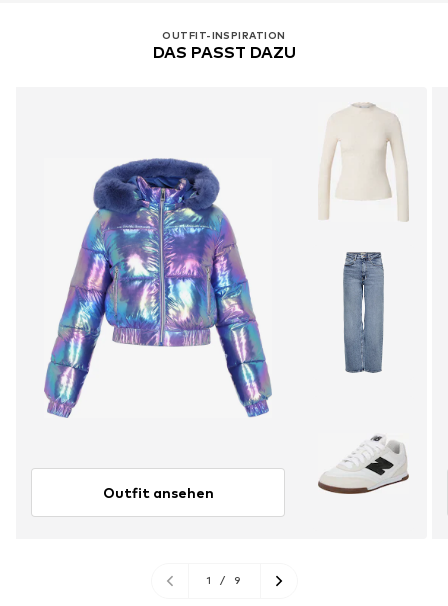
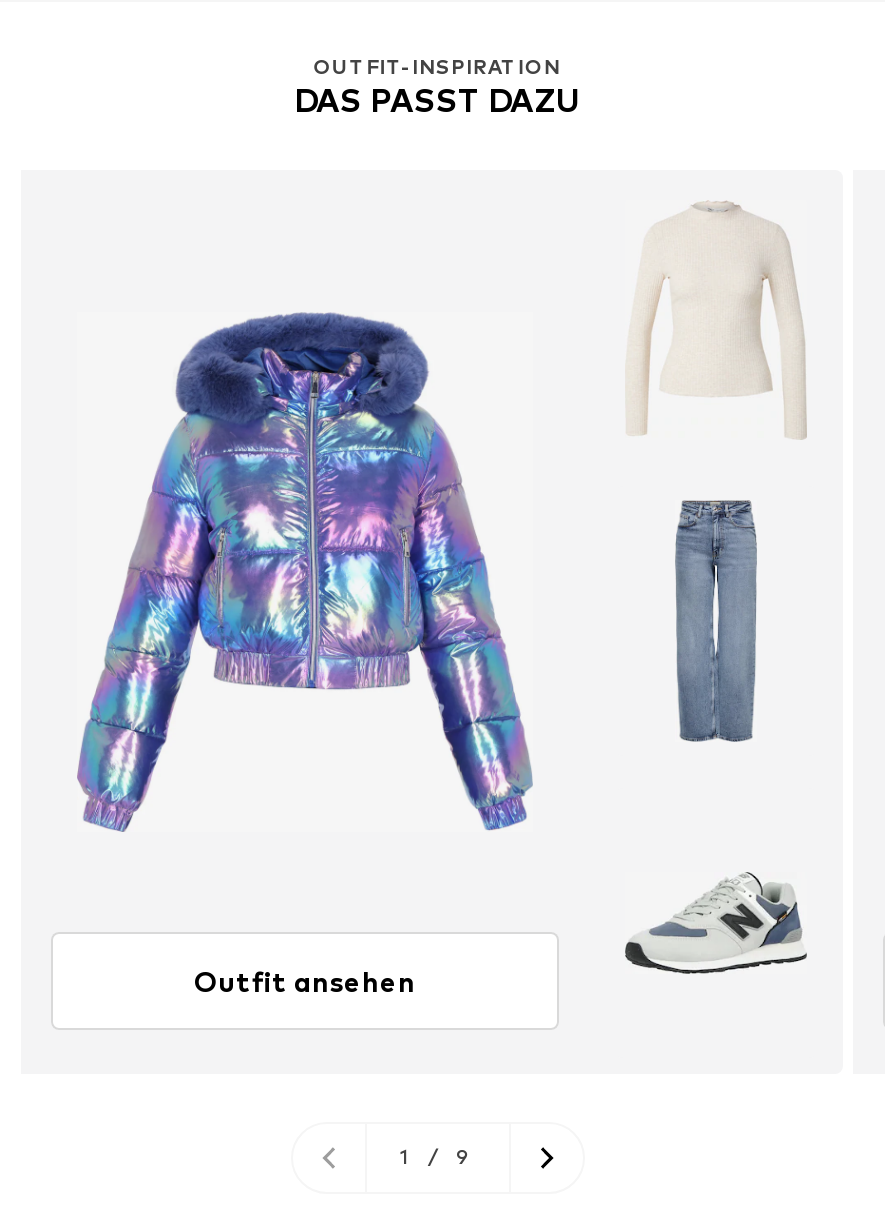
- [image]
+ [image]
